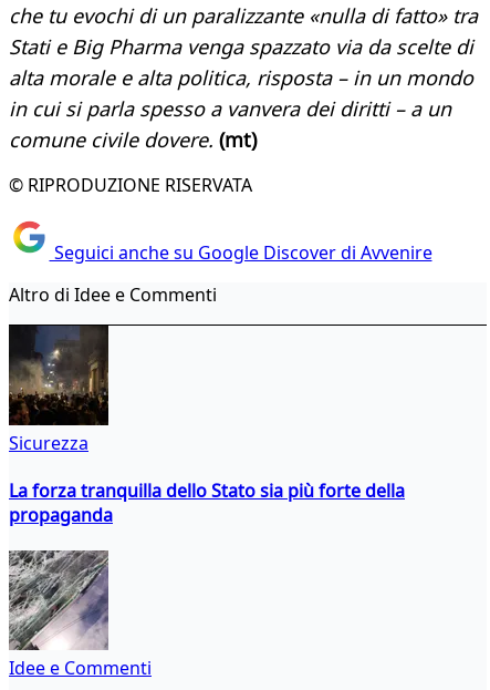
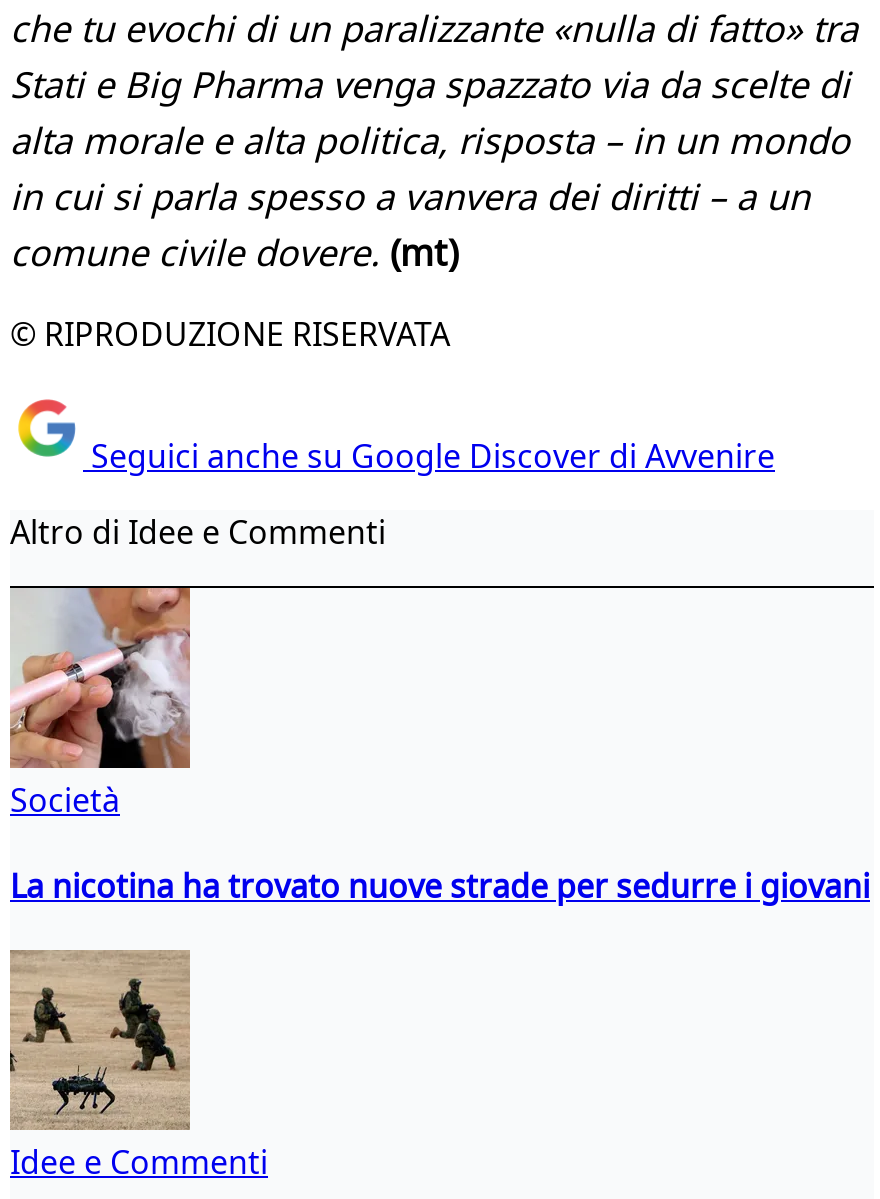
- [image]
- Sicurezza
+ [image]
+ Società

- La forza tranquilla dello Stato sia più forte della
- propaganda
+ La nicotina ha trovato nuove strade per sedurre i giovani

- [image]
+ [image]
